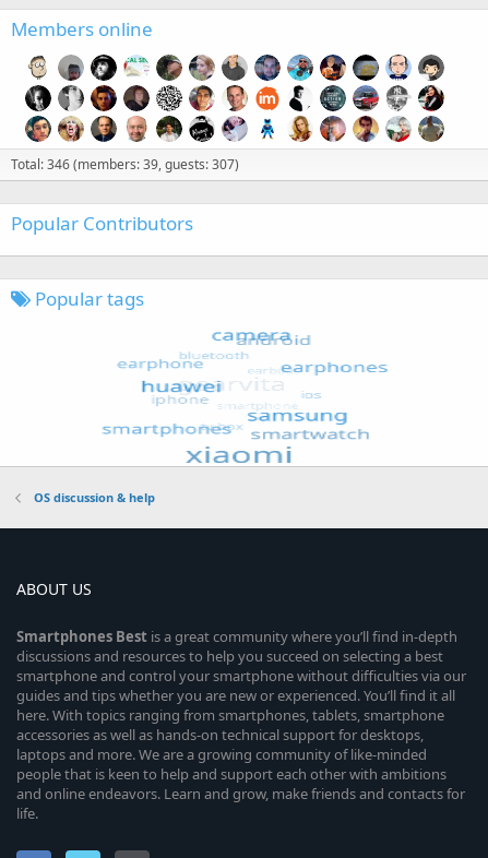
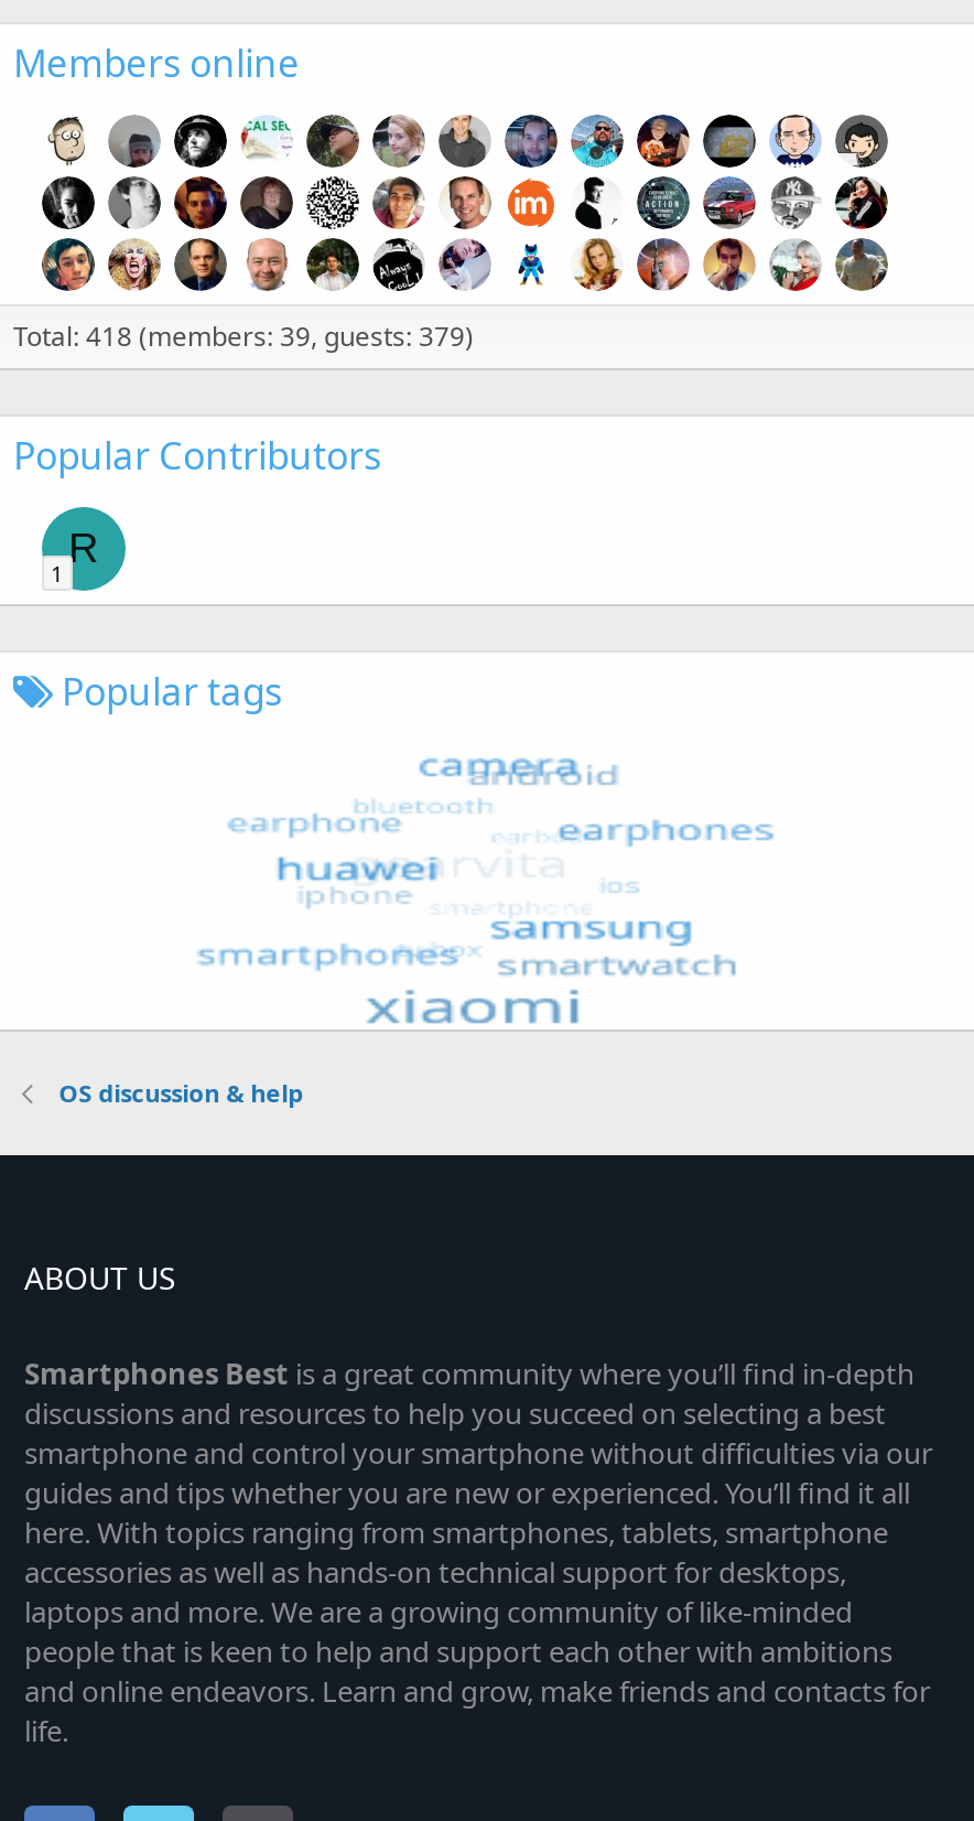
- Total: 346 (members: 39, guests: 307)
+ Total: 418 (members: 39, guests: 379)

+ R
+ 1
